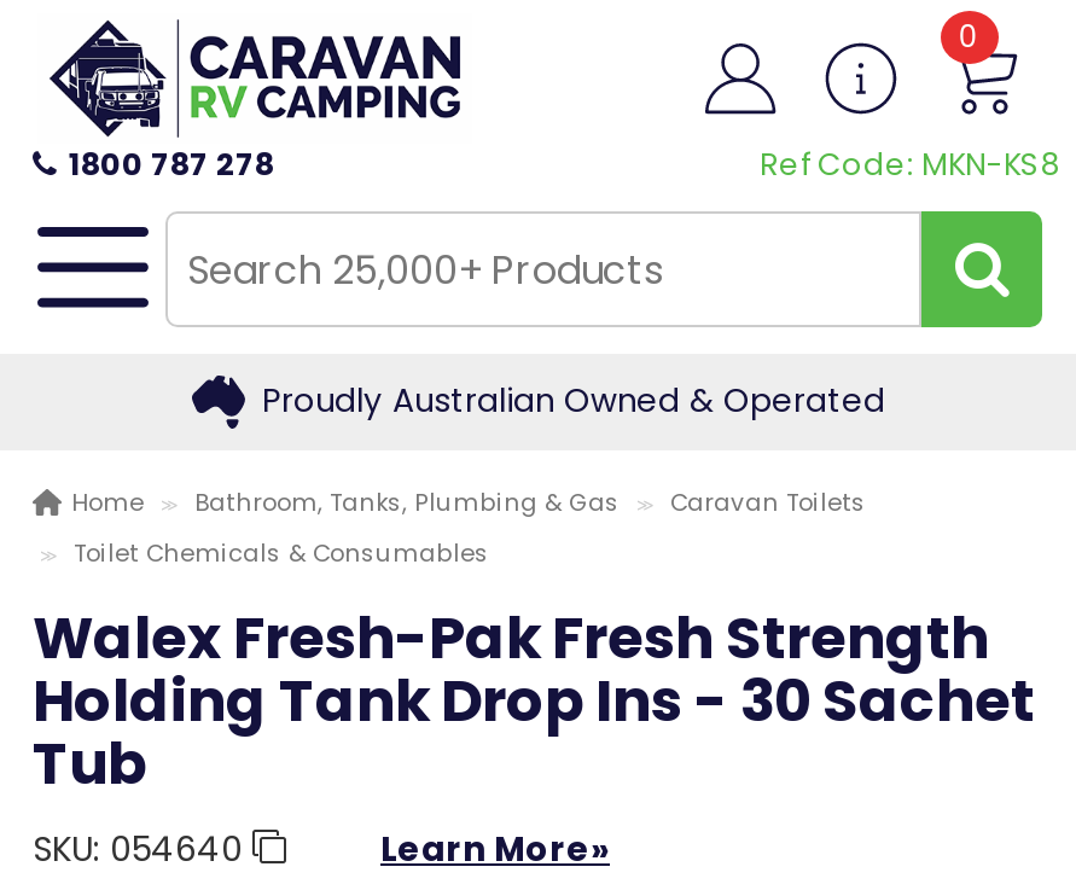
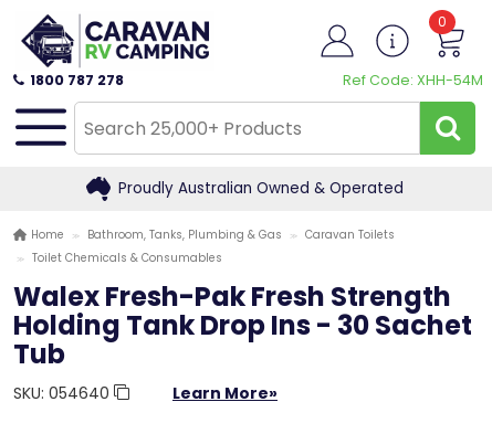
- Ref Code: MKN-KS8
+ Ref Code: XHH-54M
